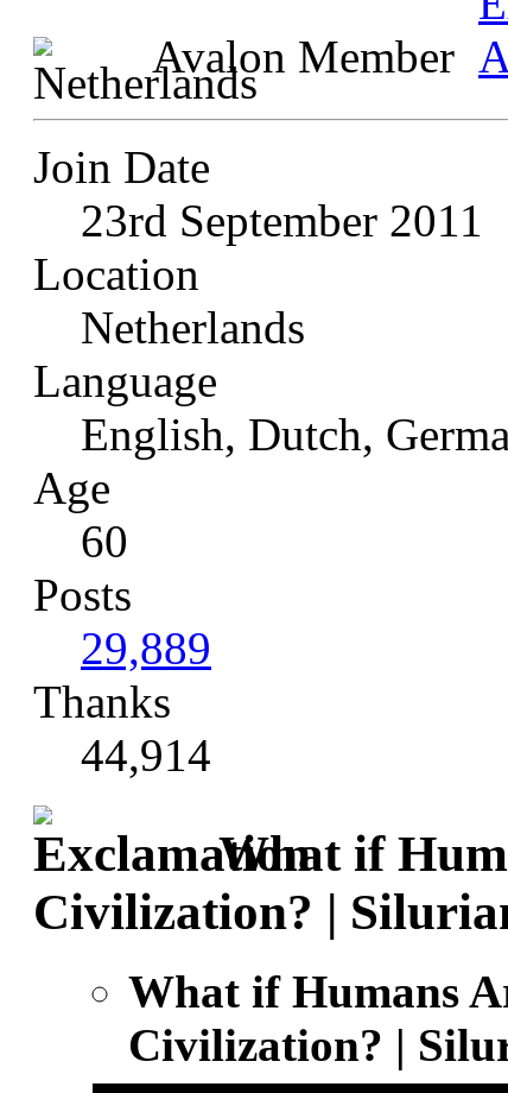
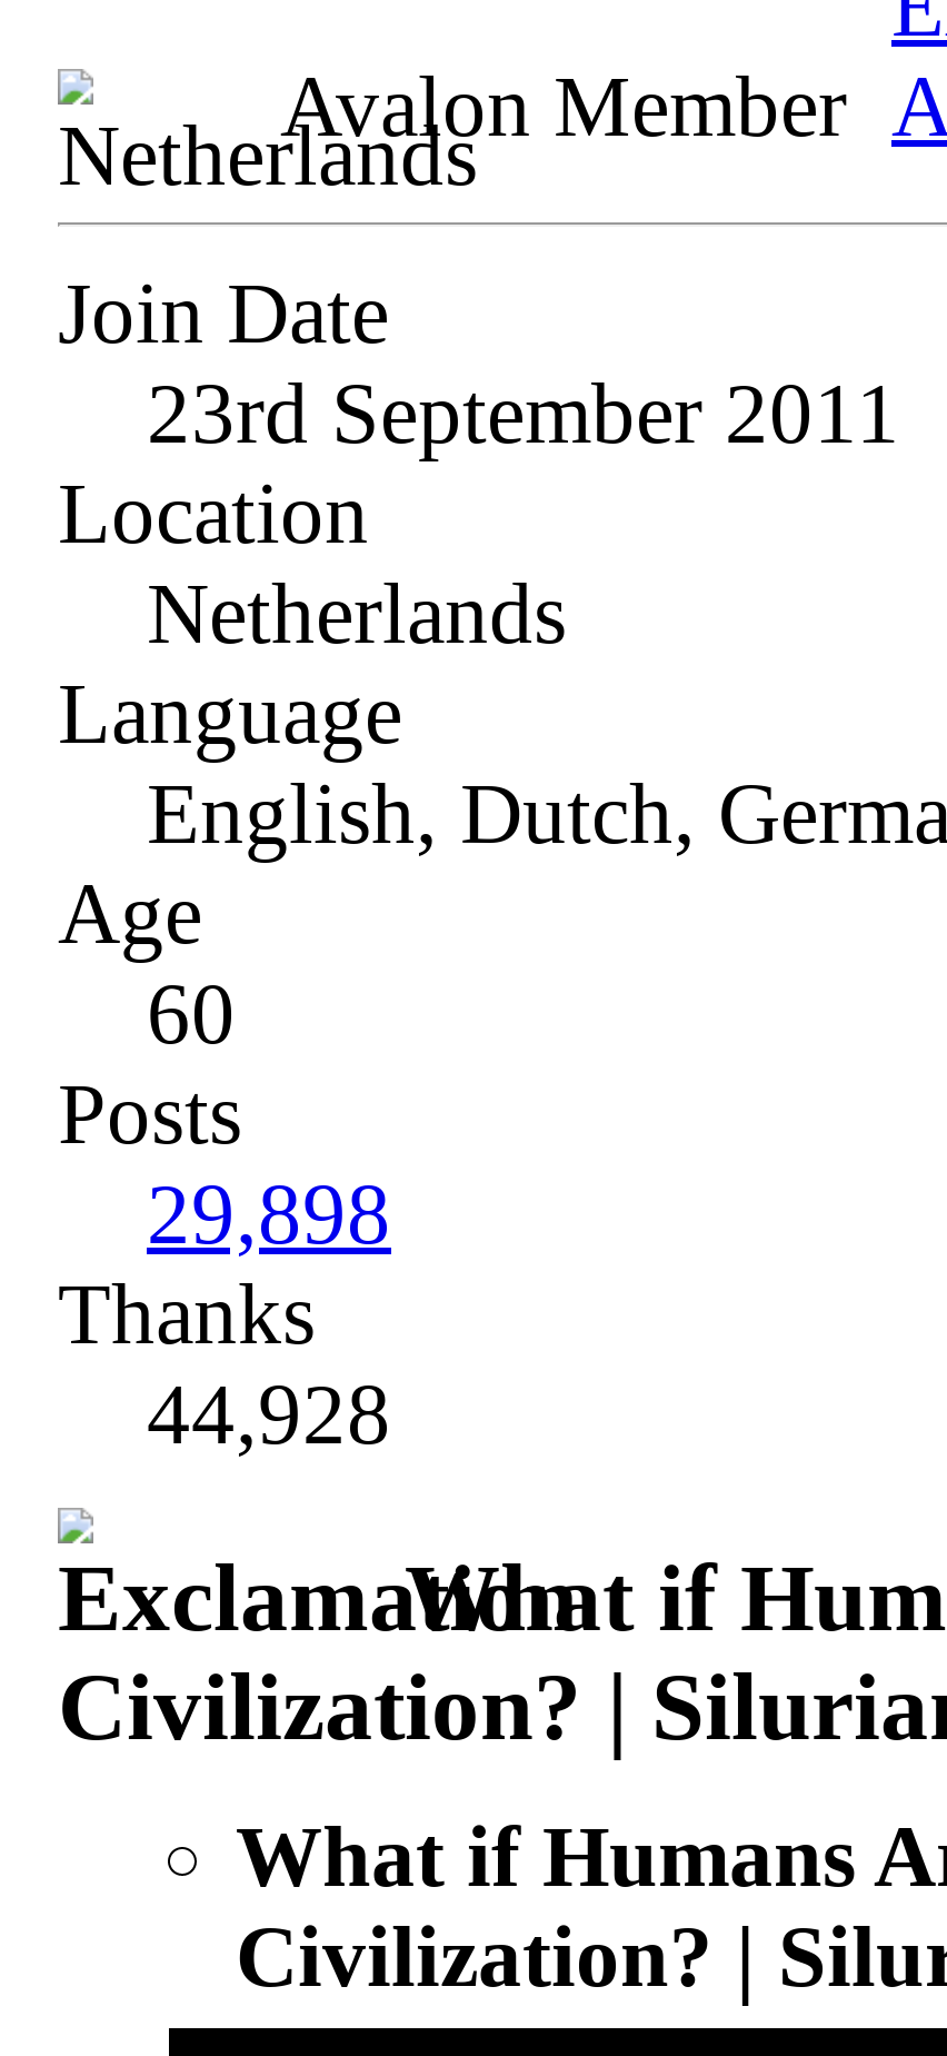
- 29,889
+ 29,898

- 44,914
+ 44,928
